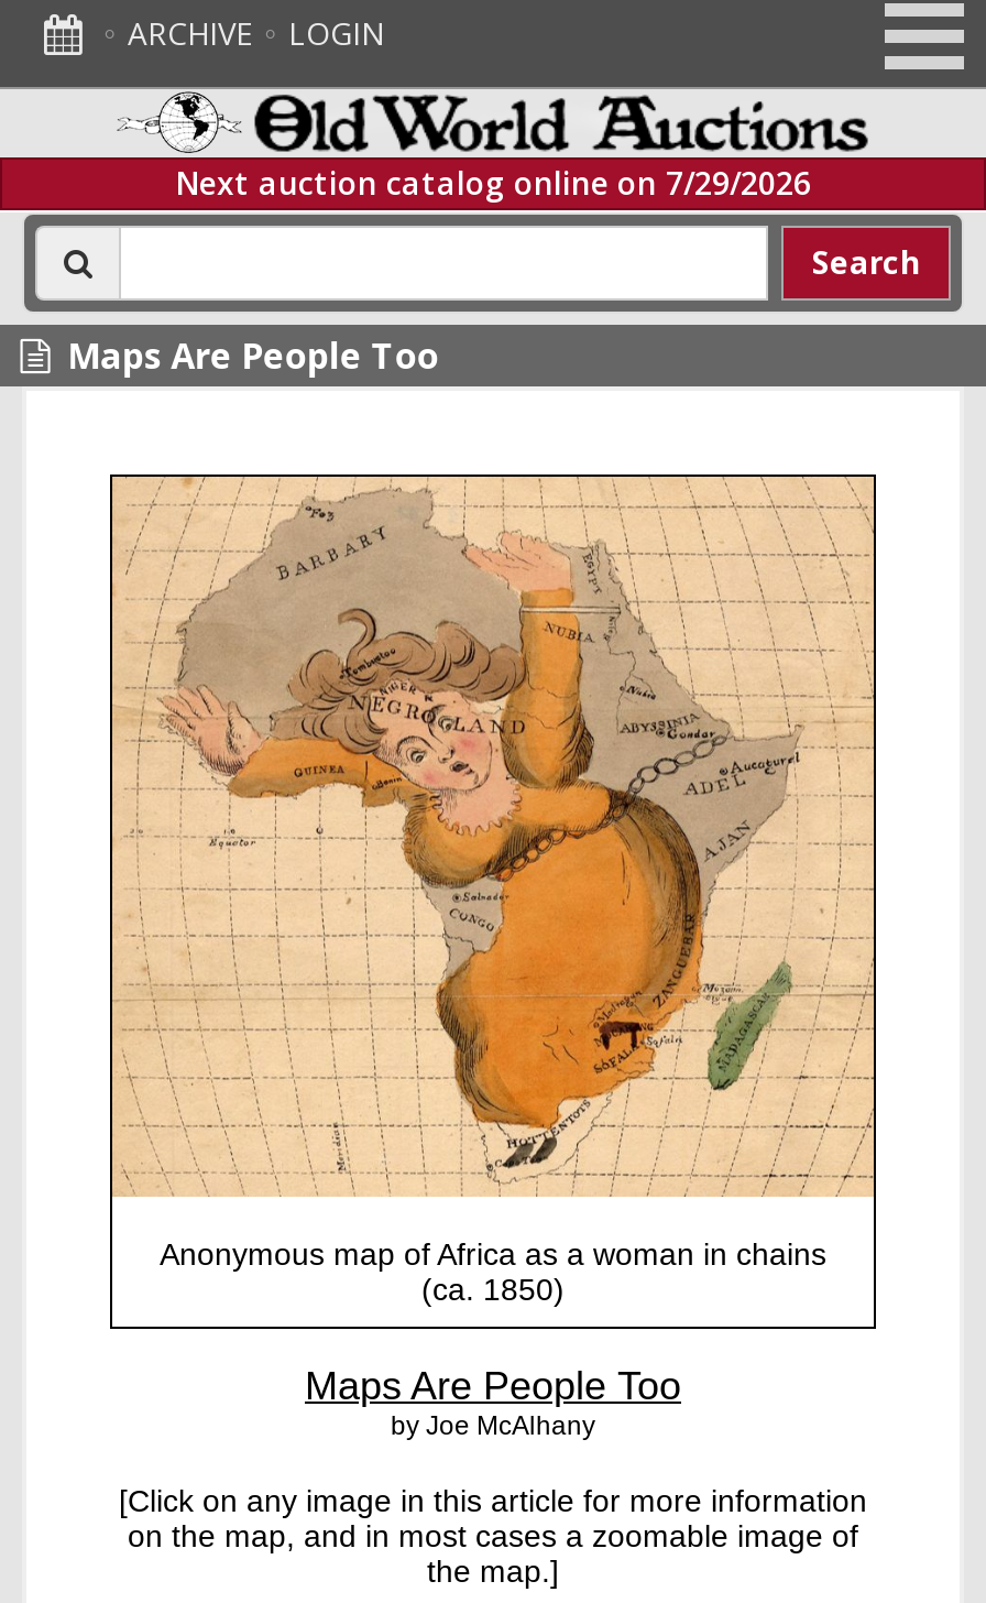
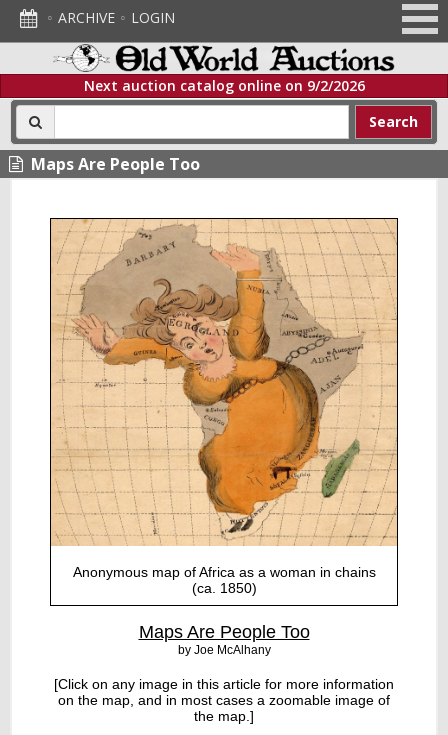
- Next auction catalog online on 7/29/2026
+ Next auction catalog online on 9/2/2026
